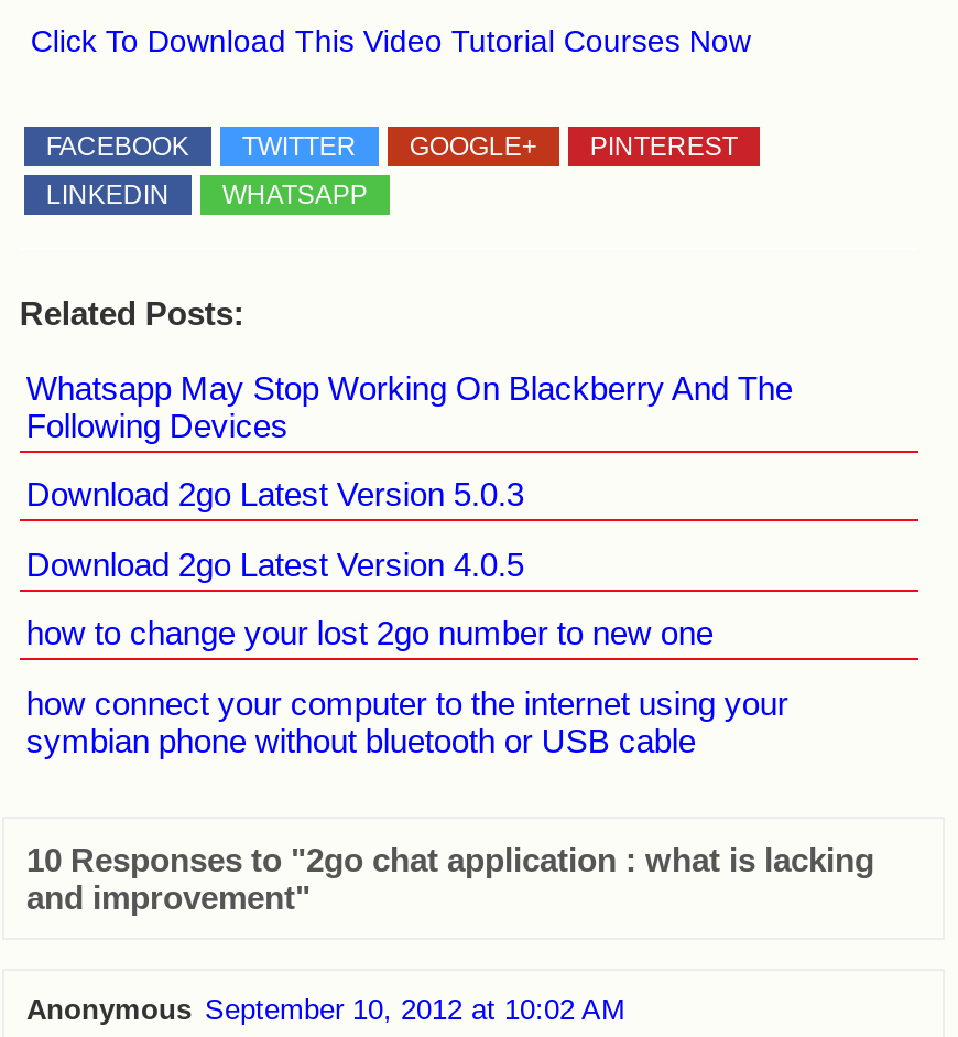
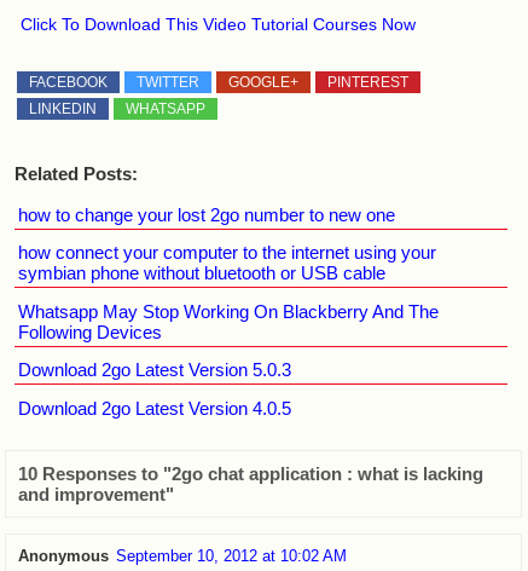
moved down: Whatsapp May Stop Working On Blackberry And The | Following Devices | Download 2go Latest Version 5.0.3 | Download 2go Latest Version 4.0.5

moved up: how to change your lost 2go number to new one | how connect your computer to the internet using your | symbian phone without bluetooth or USB cable
